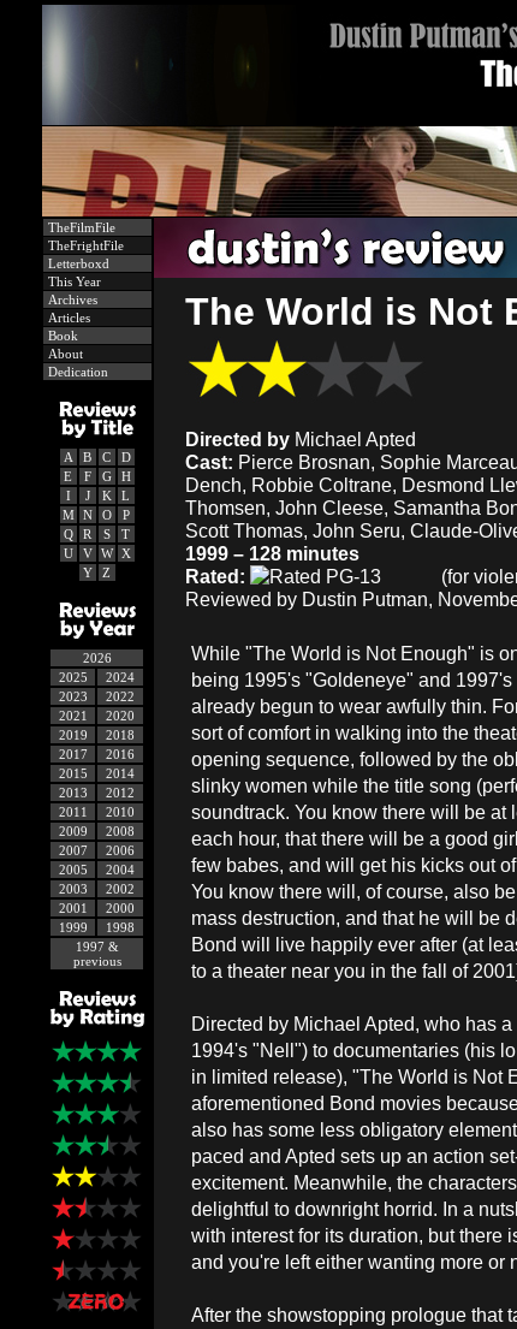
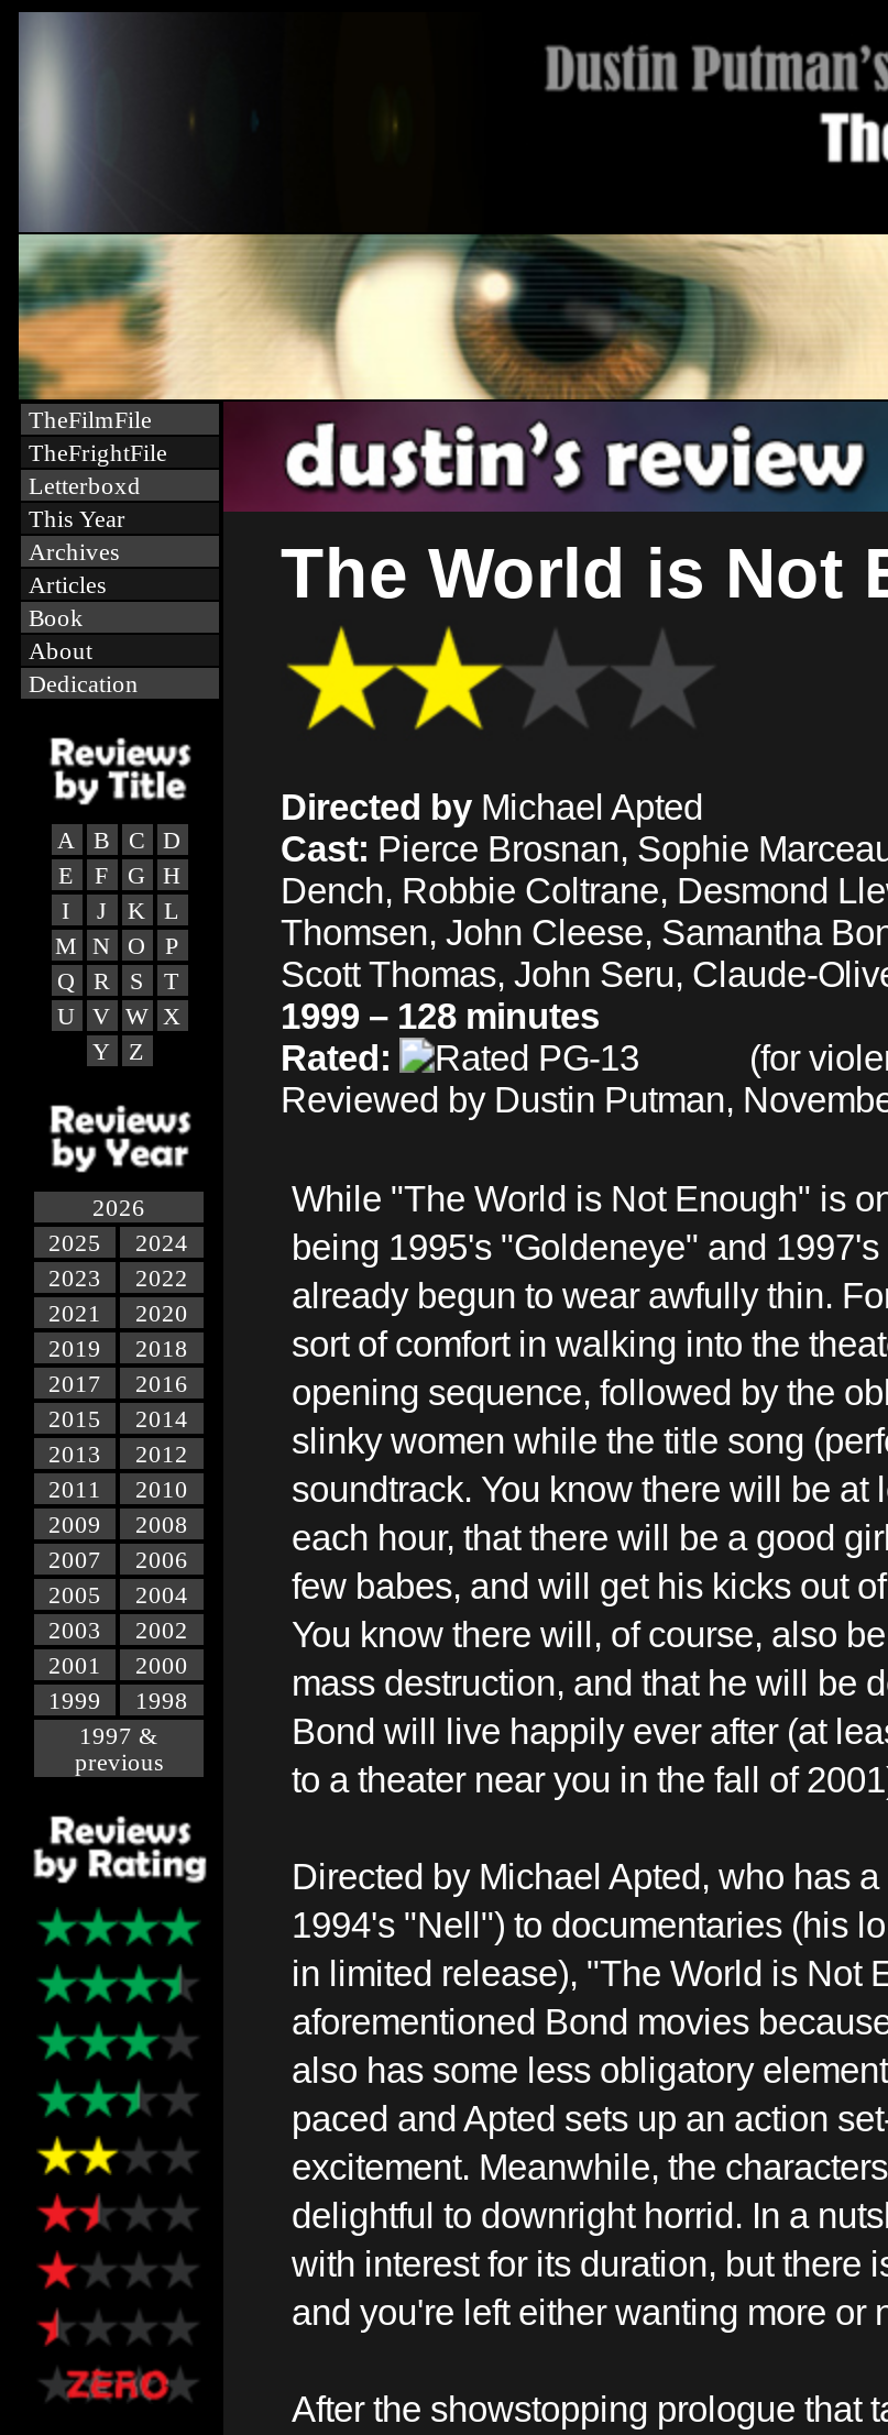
- [image]
+ [image]
